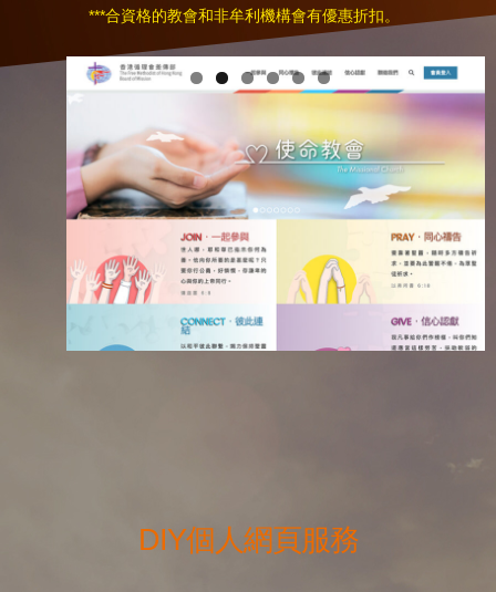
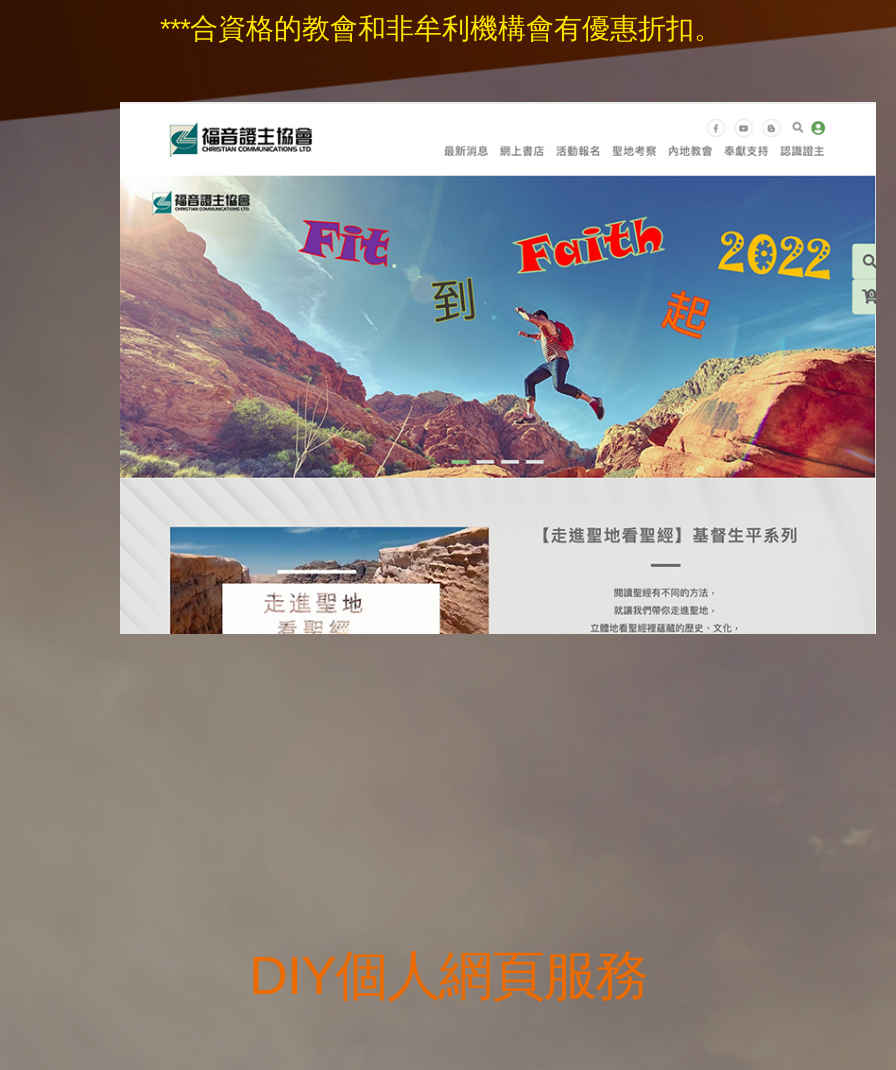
- [image]
+ [image]
